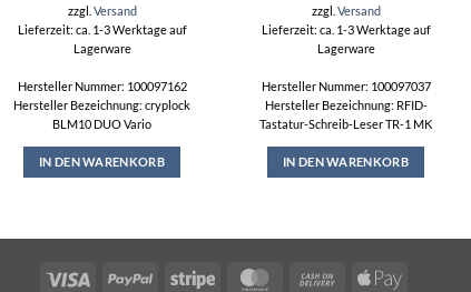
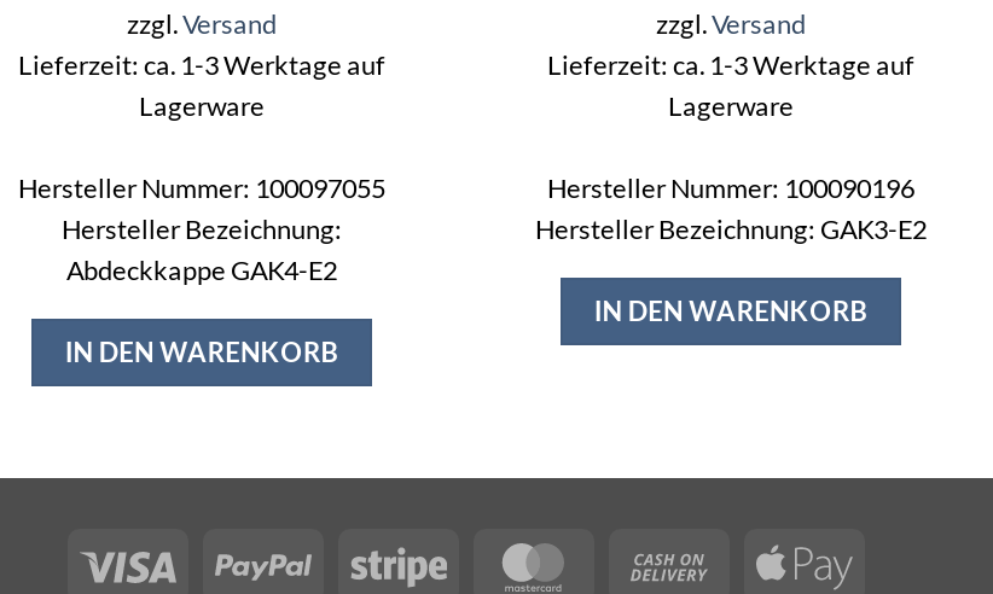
- Hersteller Nummer: 100097162
- Hersteller Bezeichnung: cryplock
- BLM10 DUO Vario
+ Hersteller Nummer: 100097055
+ Hersteller Bezeichnung:
+ Abdeckkappe GAK4-E2

- Hersteller Nummer: 100097037
- Hersteller Bezeichnung: RFID-
- Tastatur-Schreib-Leser TR-1 MK
+ Hersteller Nummer: 100090196
+ Hersteller Bezeichnung: GAK3-E2
